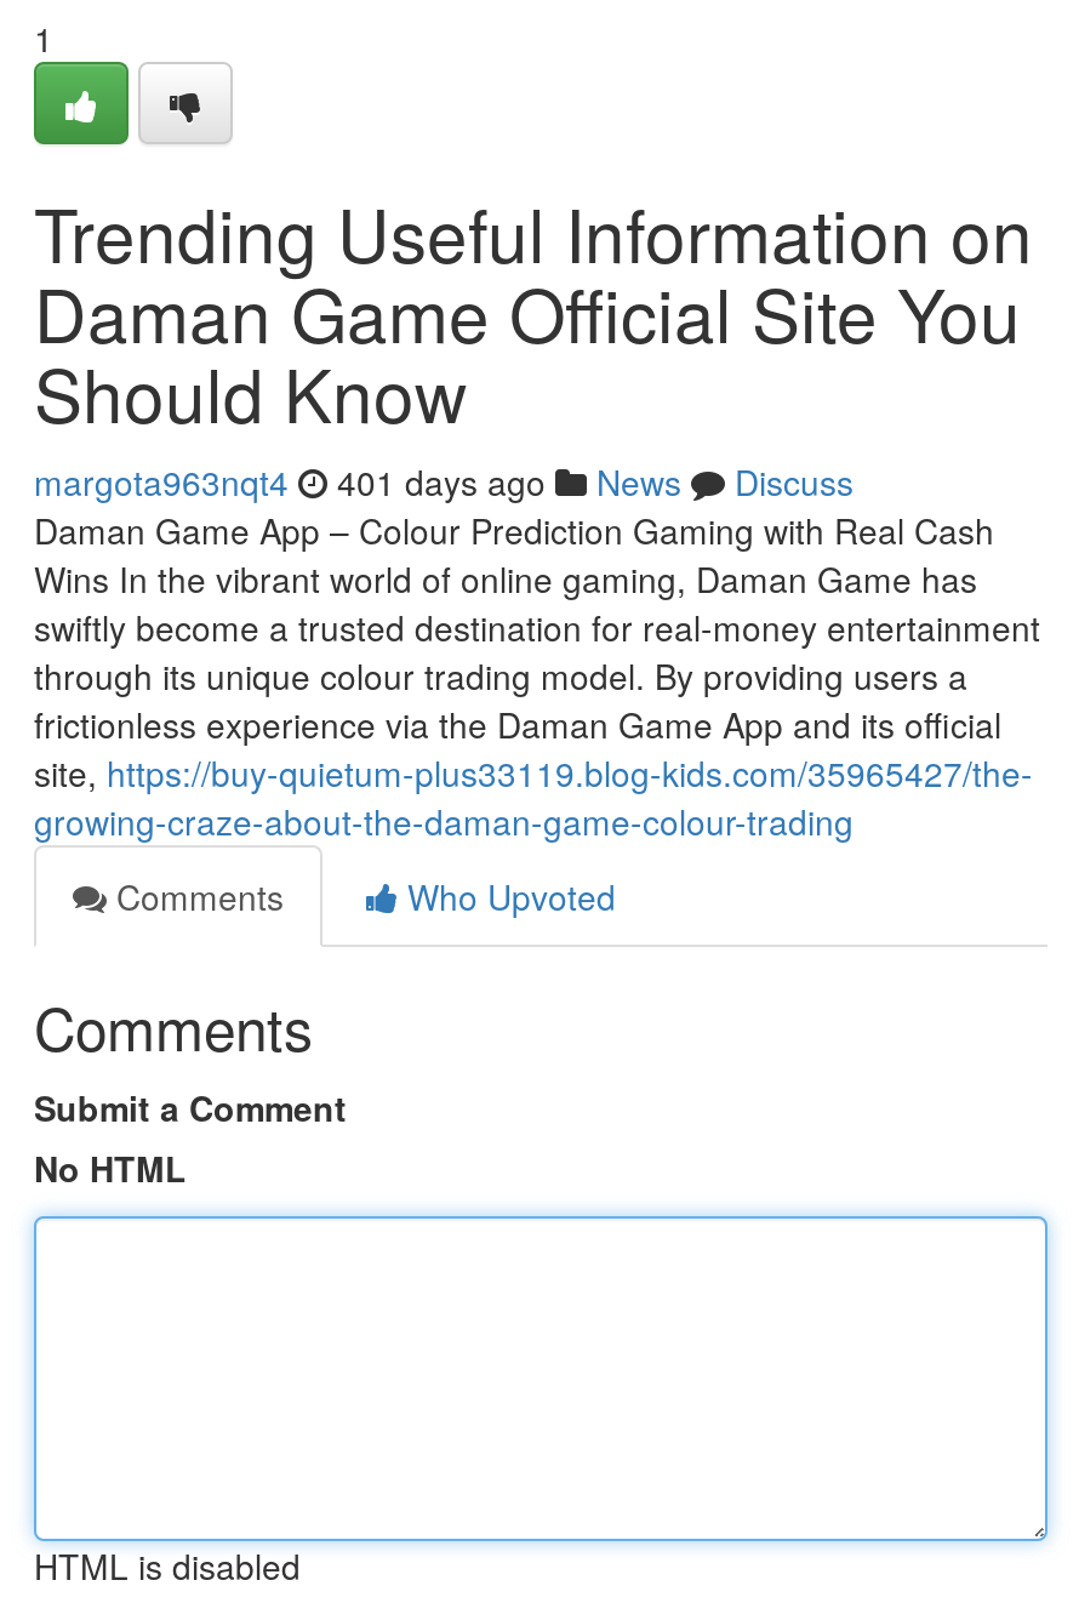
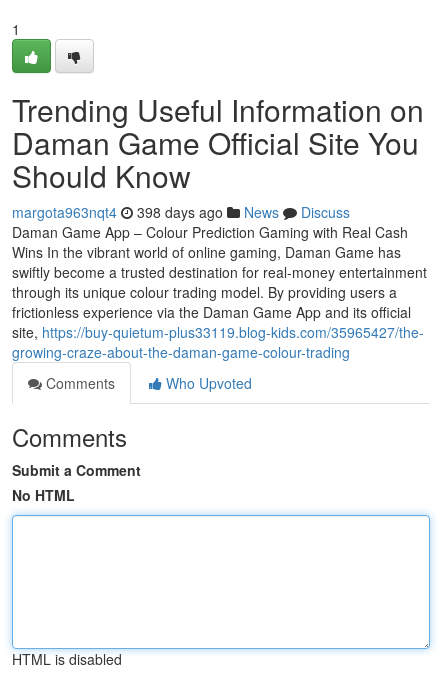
- margota963nqt4 401 days ago News Discuss
+ margota963nqt4 398 days ago News Discuss
